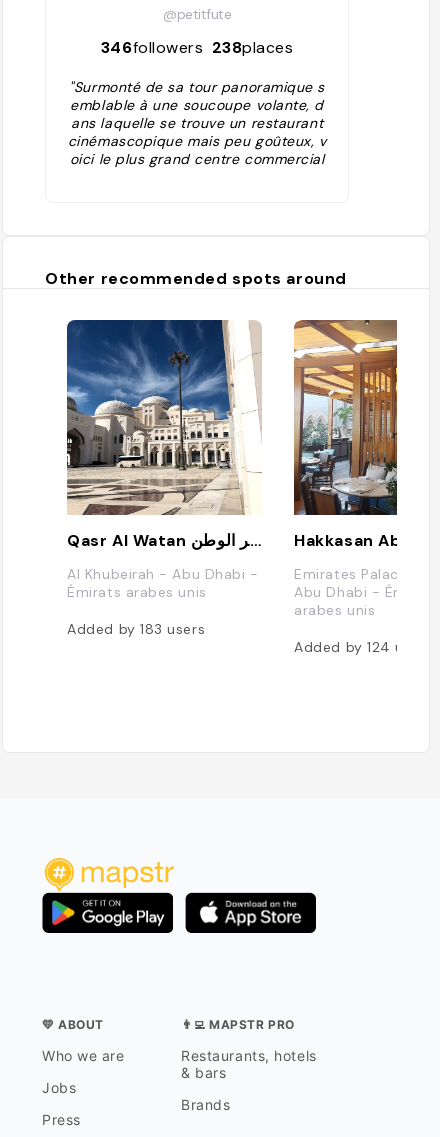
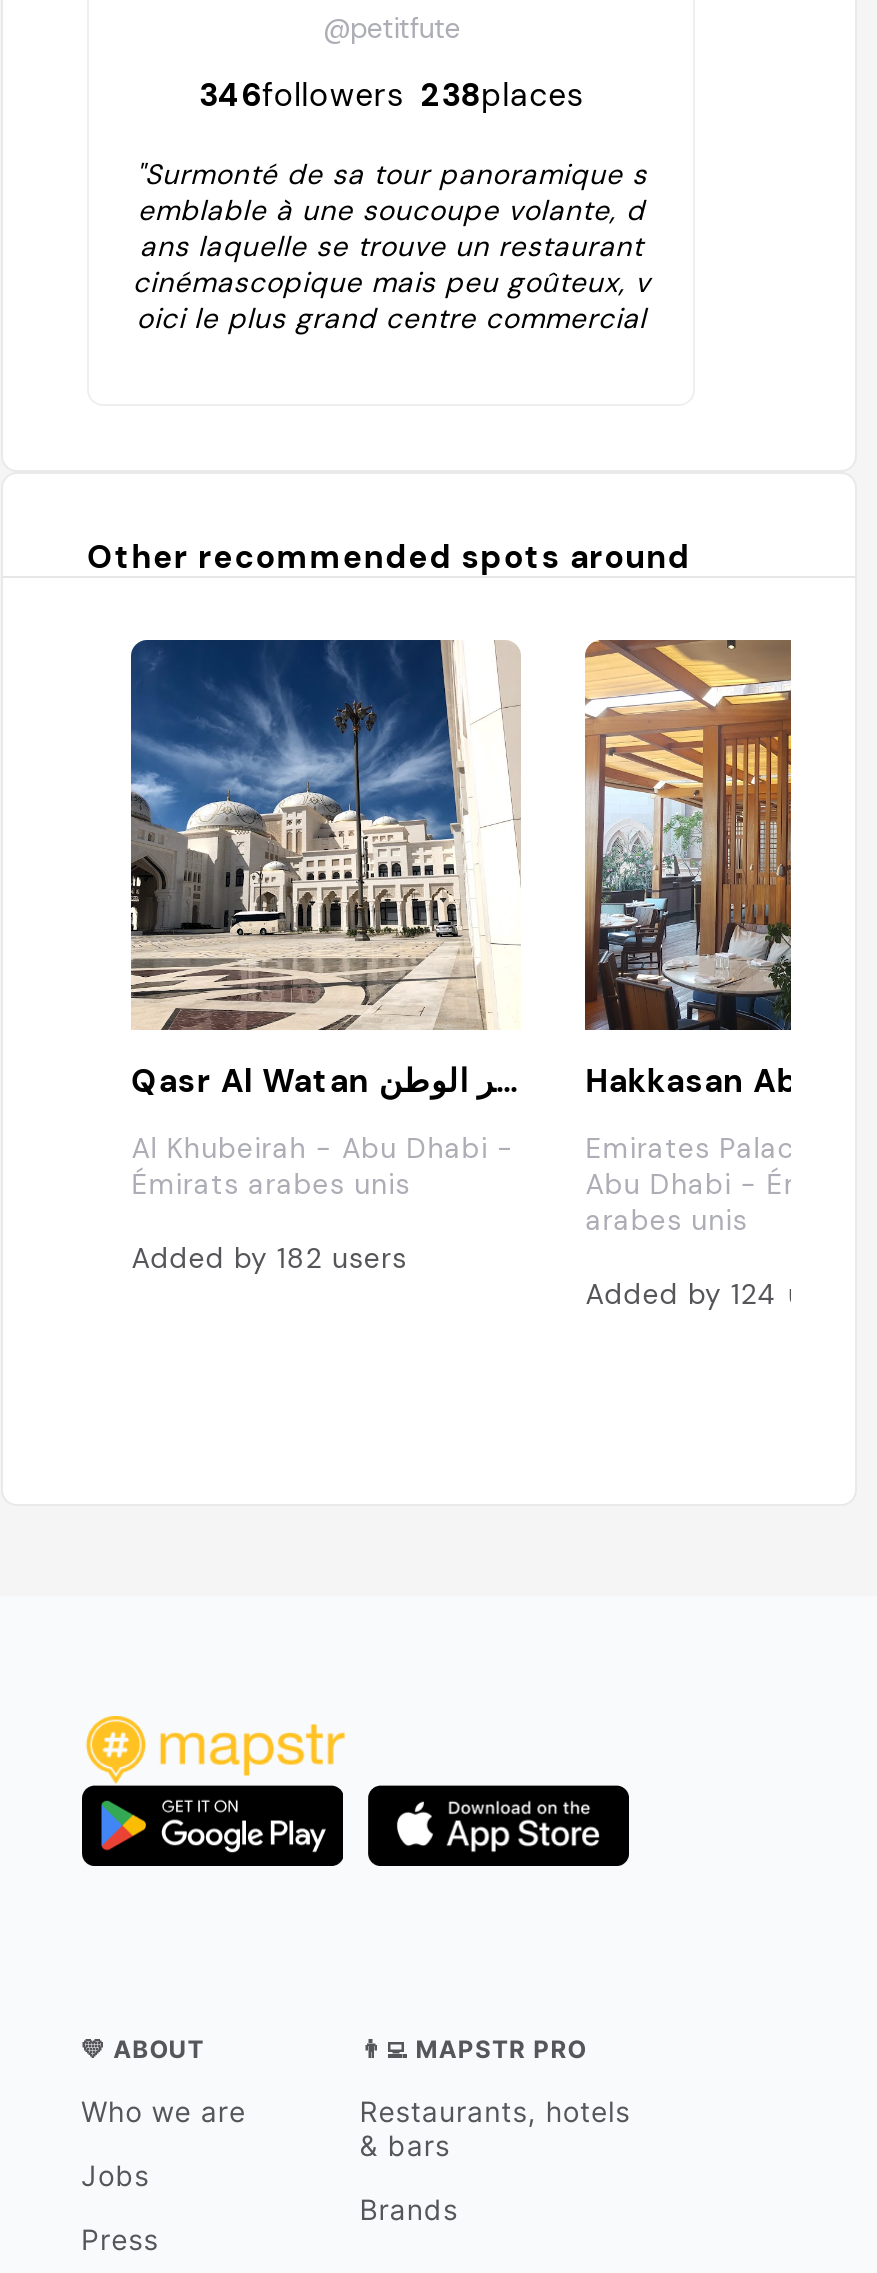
- Added by 183 users
+ Added by 182 users
